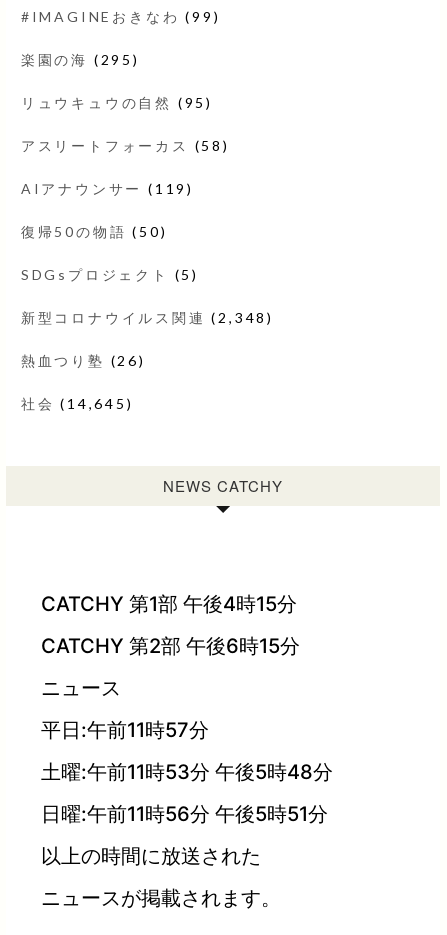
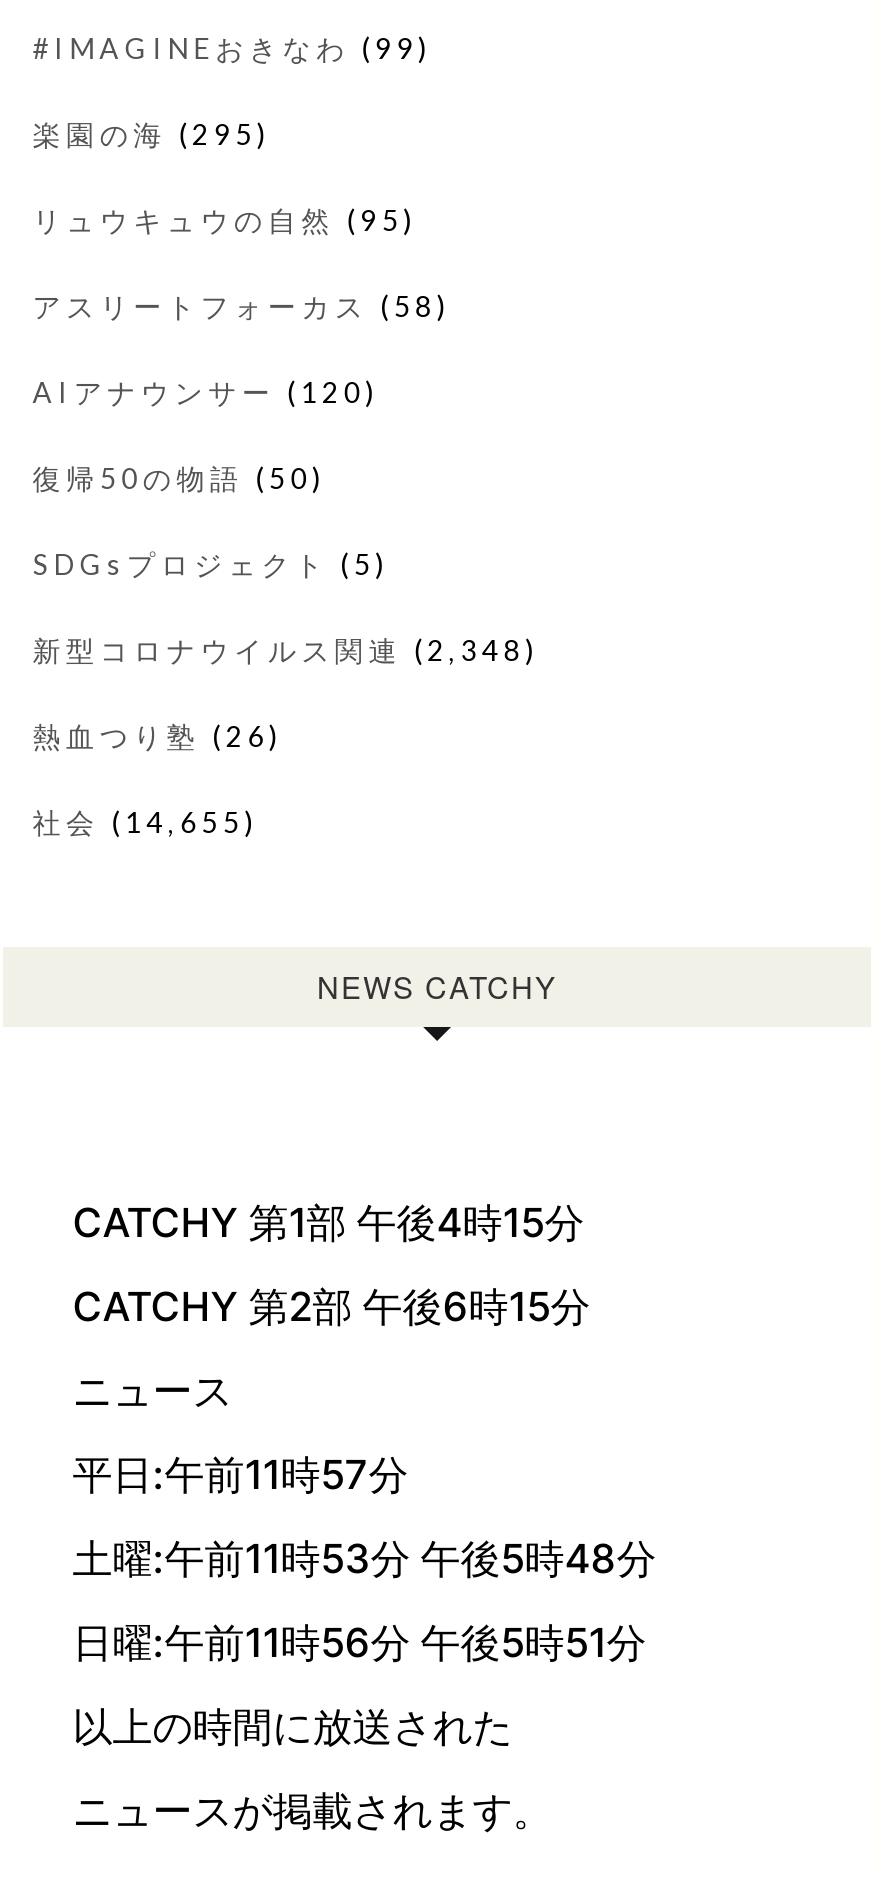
- AIアナウンサー(119)
+ AIアナウンサー(120)

- 社会(14,645)
+ 社会(14,655)
